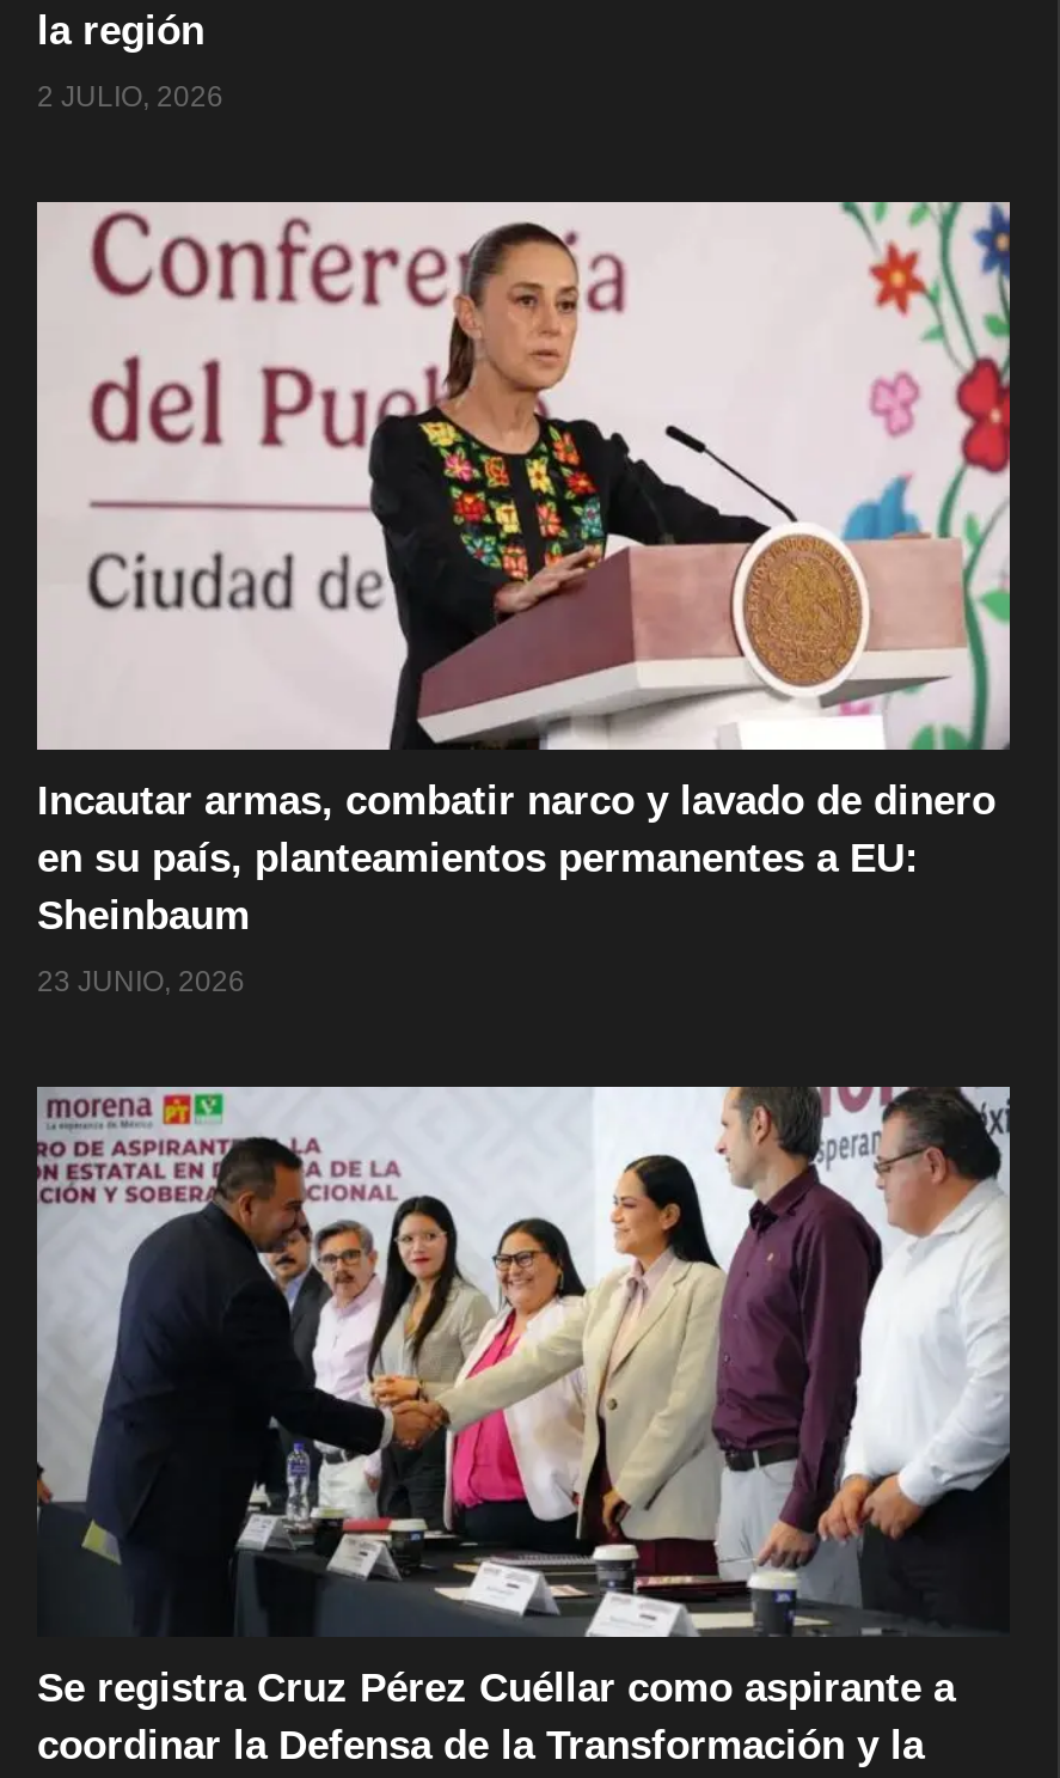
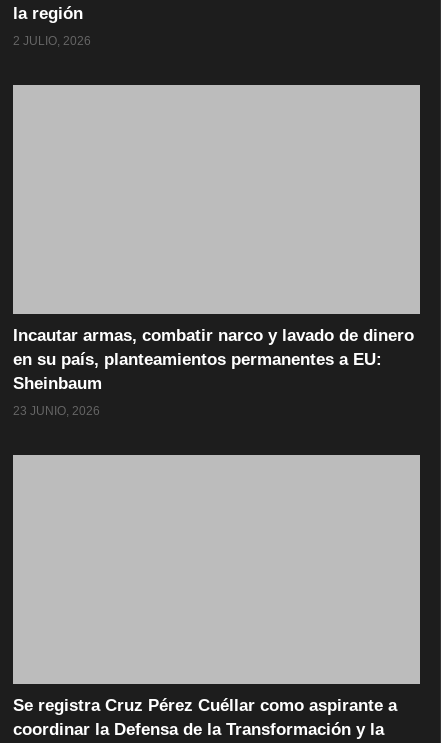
- [image]

- [image]
